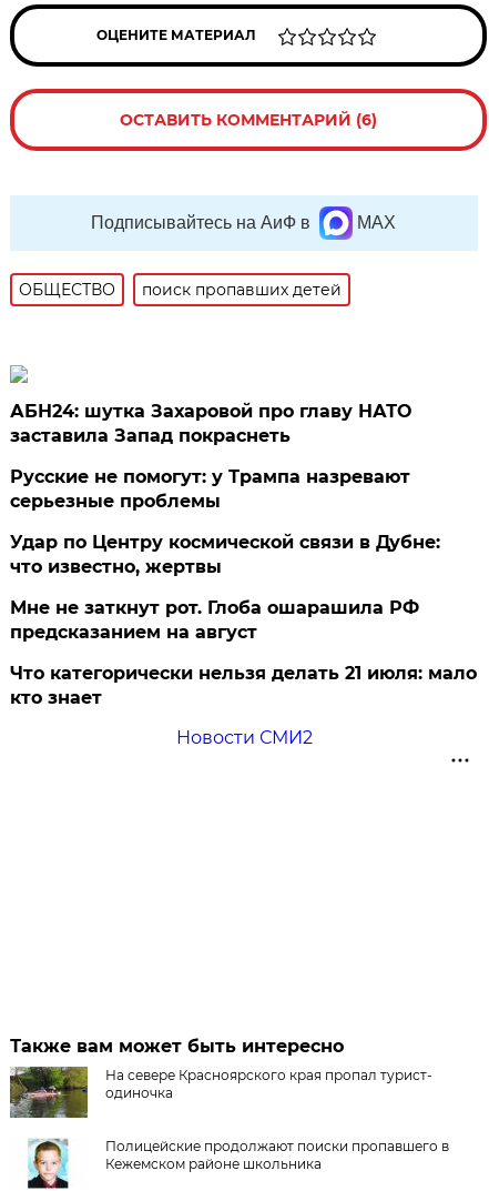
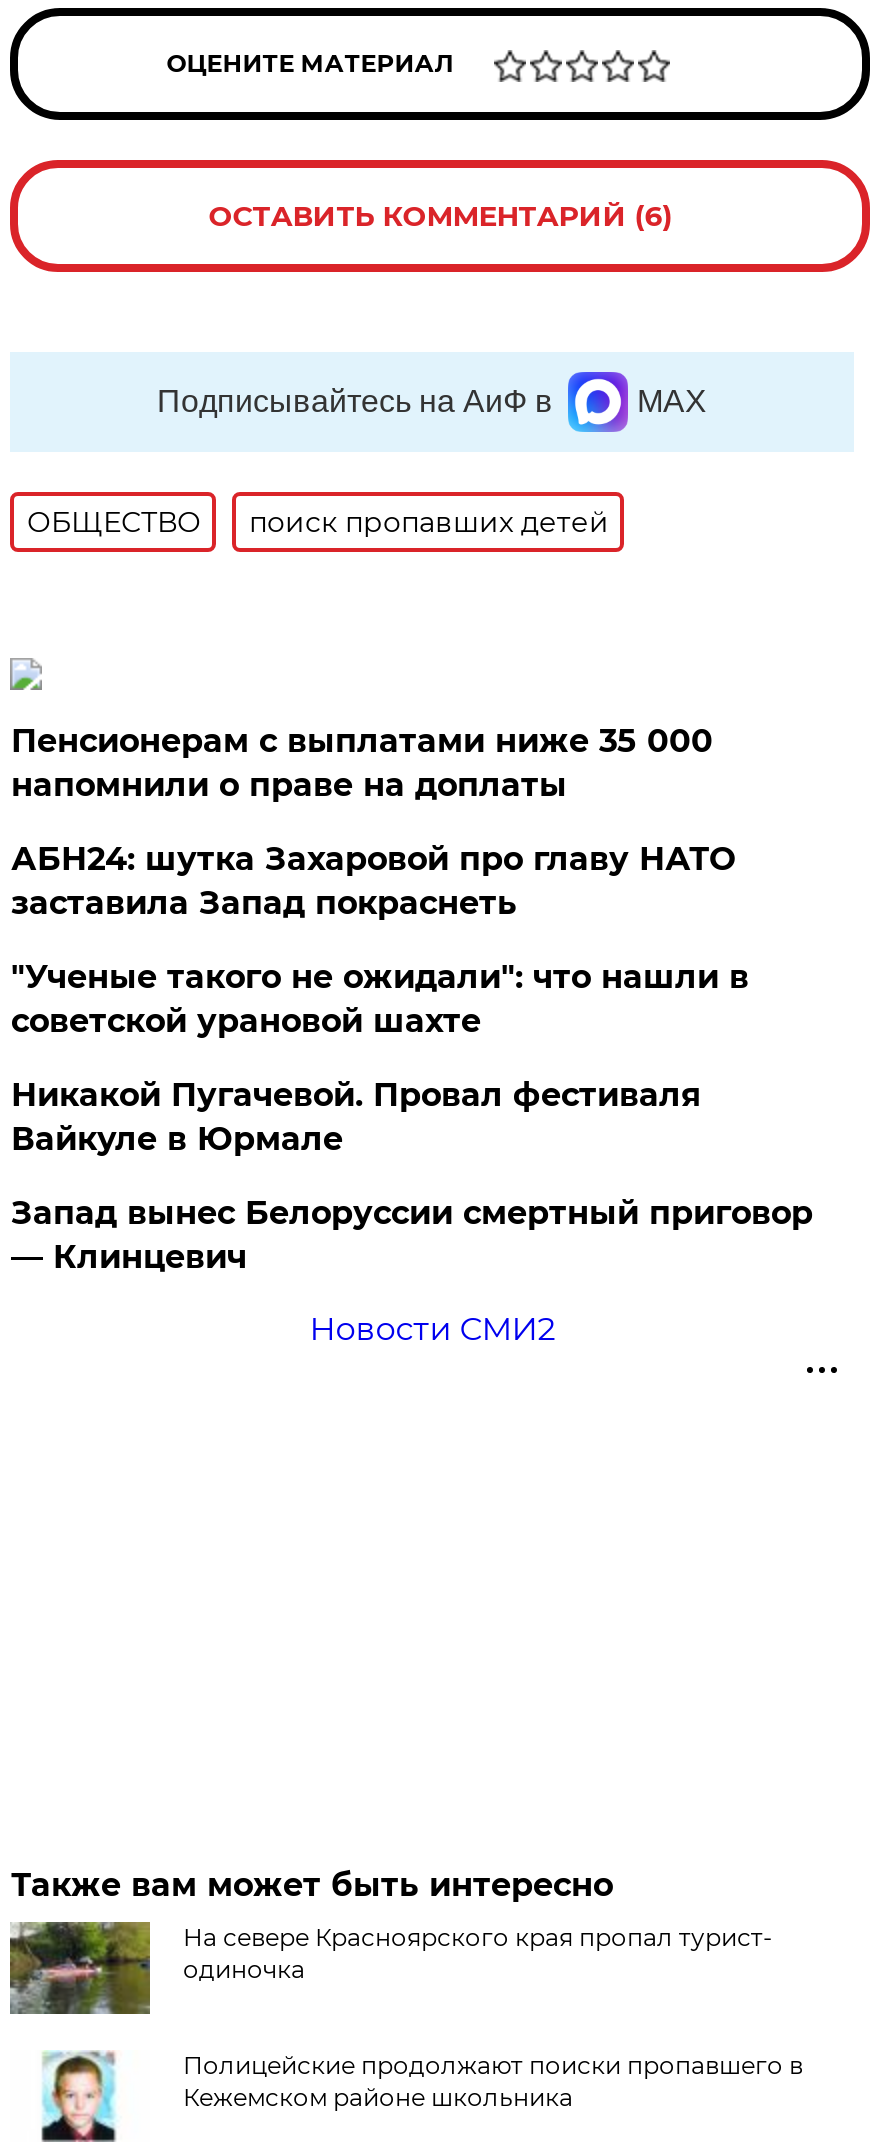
+ Пенсионерам с выплатами ниже 35 000
+ напомнили о праве на доплаты

moved down: АБН24: шутка Захаровой про главу НАТО | заставила Запад покраснеть

- Русские не помогут: у Трампа назревают
- серьезные проблемы
- Удар по Центру космической связи в Дубне:
- что известно, жертвы
- Мне не заткнут рот. Глоба ошарашила РФ
- предсказанием на август
- Что категорически нельзя делать 21 июля: мало
- кто знает
+ "Ученые такого не ожидали": что нашли в
+ советской урановой шахте
+ Никакой Пугачевой. Провал фестиваля
+ Вайкуле в Юрмале
+ Запад вынес Белоруссии смертный приговор
+ — Клинцевич
